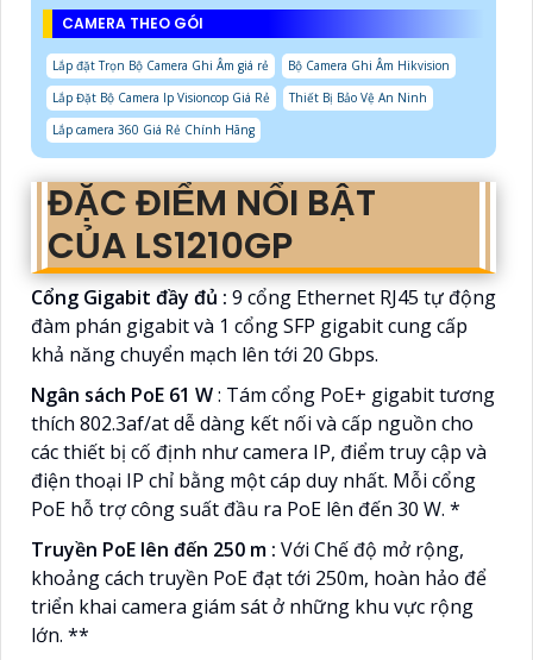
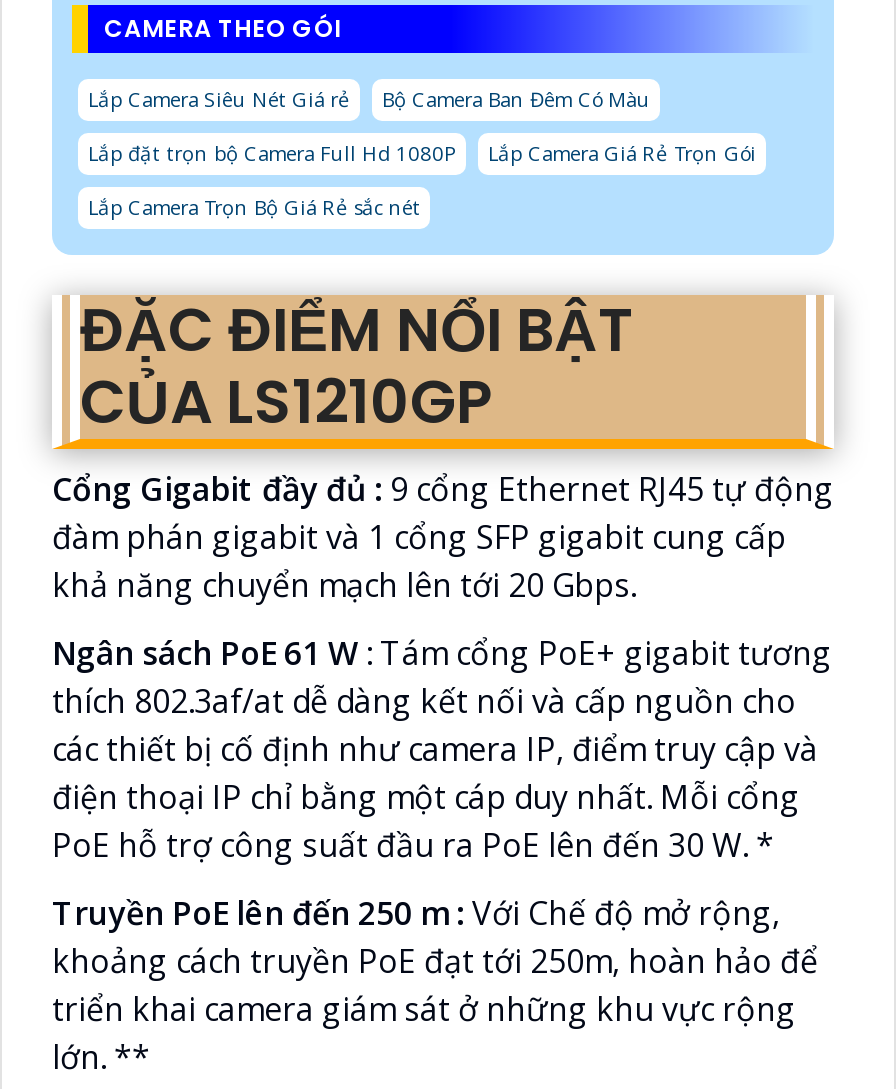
- Lắp đặt Trọn Bộ Camera Ghi Âm giá rẻ
- Bộ Camera Ghi Âm Hikvision
+ Lắp Camera Siêu Nét Giá rẻ
+ Bộ Camera Ban Đêm Có Màu

- Lắp Đặt Bộ Camera Ip Visioncop Giá Rẻ
- Thiết Bị Bảo Vệ An Ninh
+ Lắp đặt trọn bộ Camera Full Hd 1080P
+ Lắp Camera Giá Rẻ Trọn Gói

- Lắp camera 360 Giá Rẻ Chính Hãng
+ Lắp Camera Trọn Bộ Giá Rẻ sắc nét
